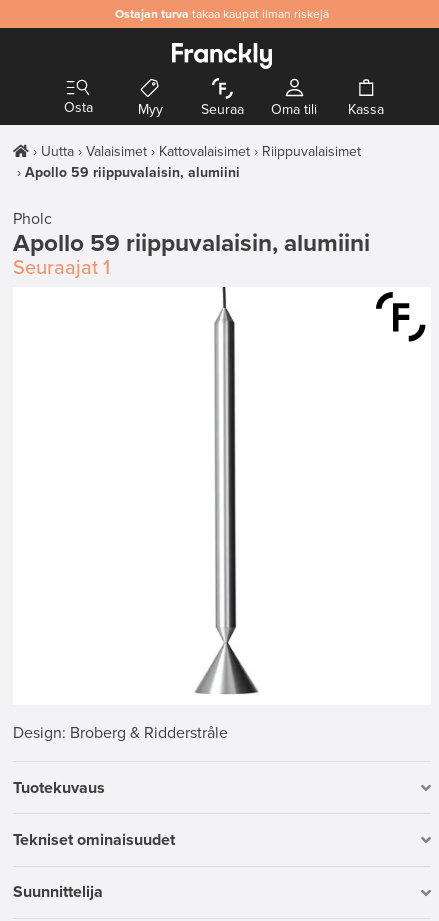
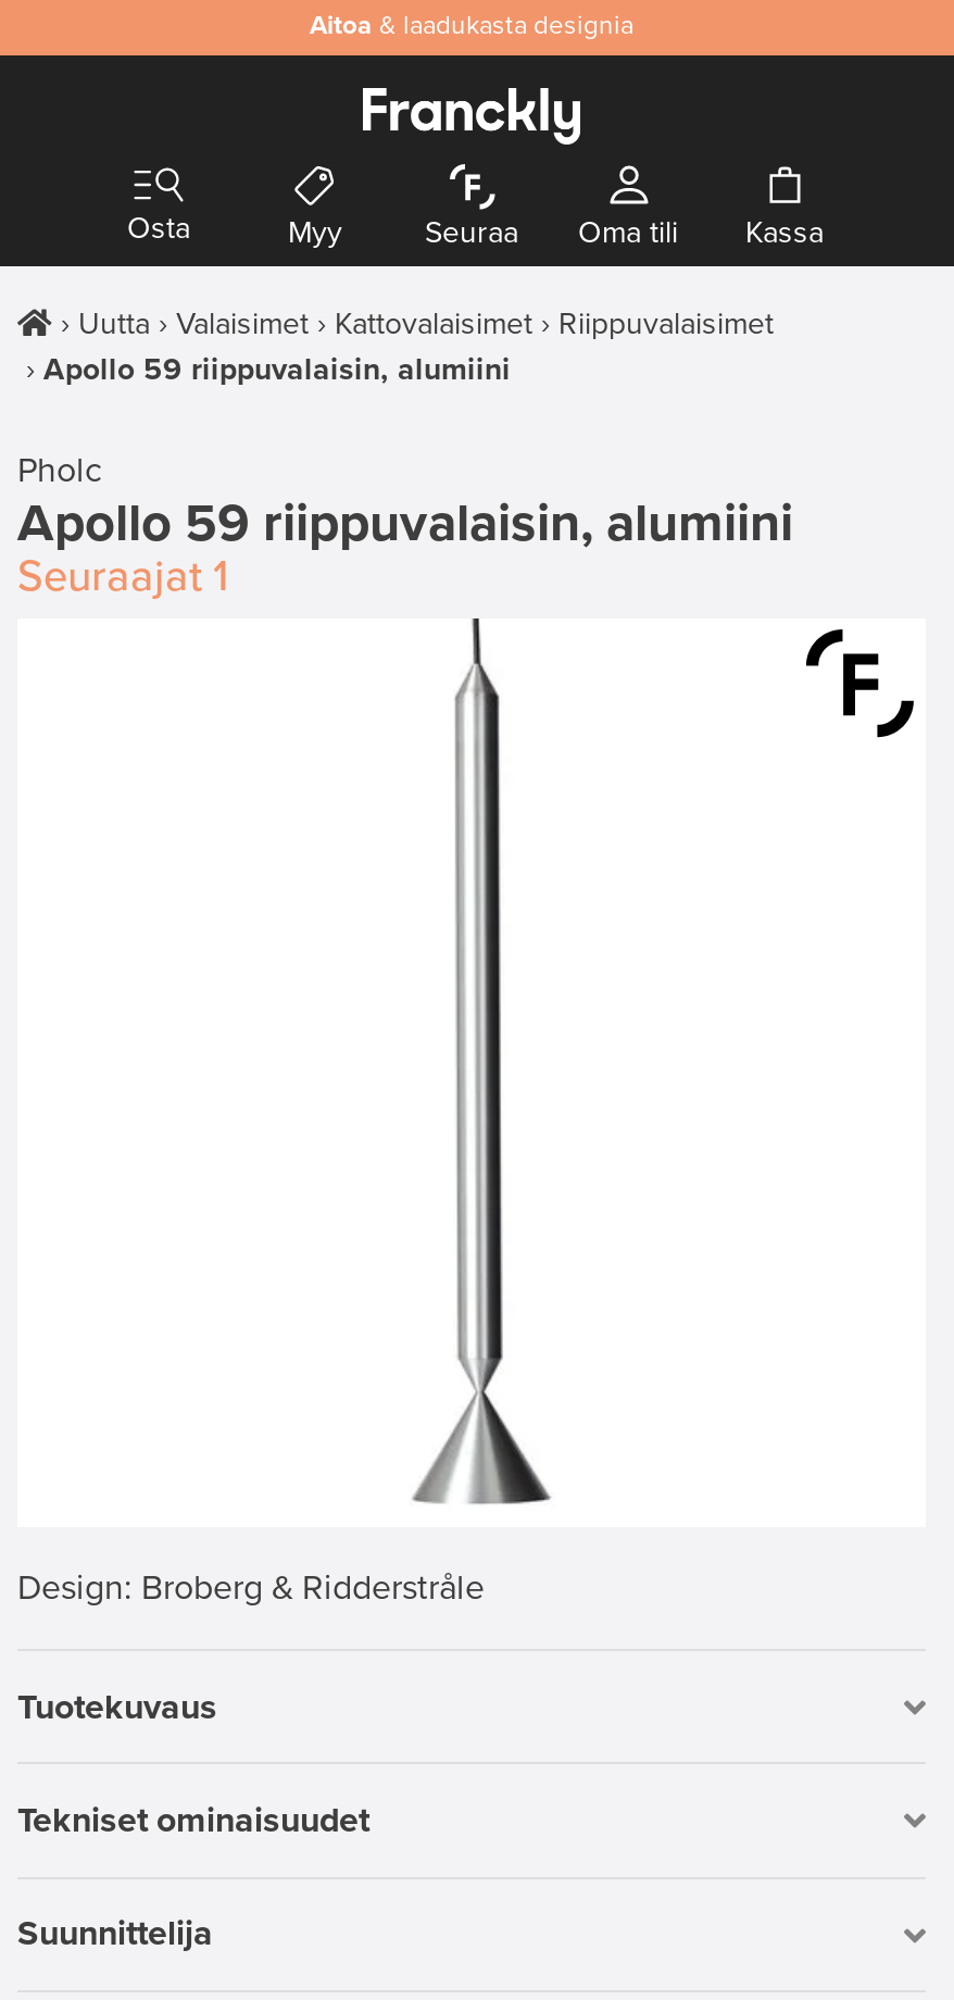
- Ostajan turva takaa kaupat ilman riskejä
+ Aitoa & laadukasta designia
